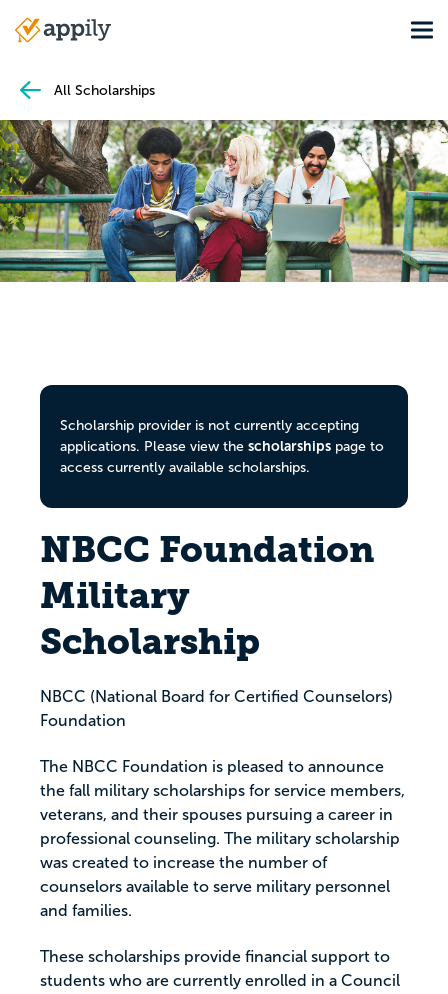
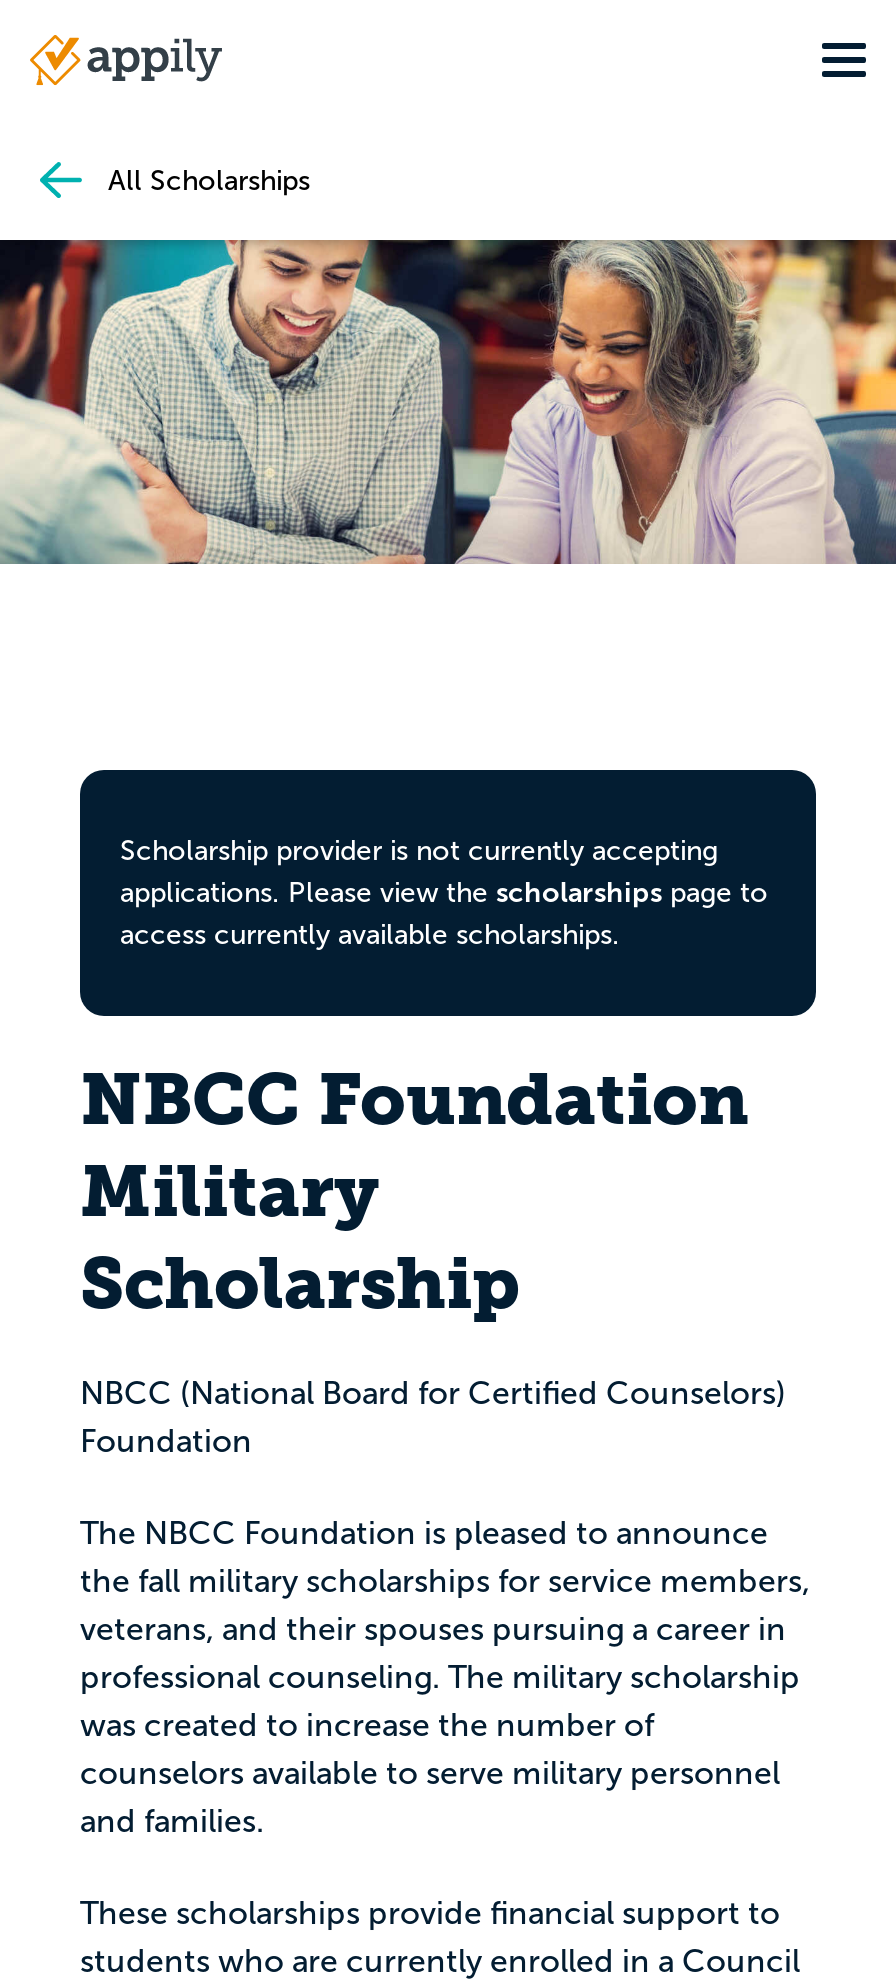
- [image]
+ [image]
